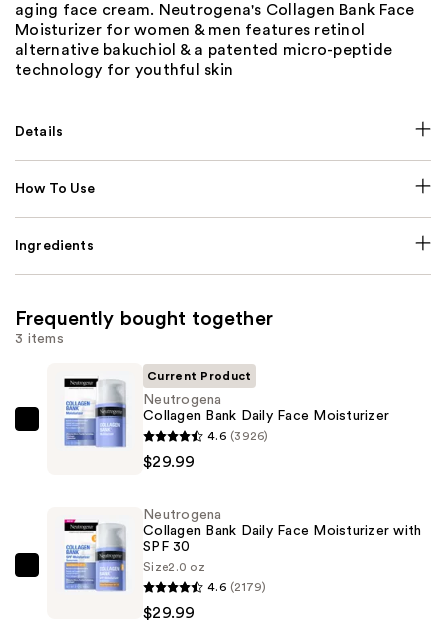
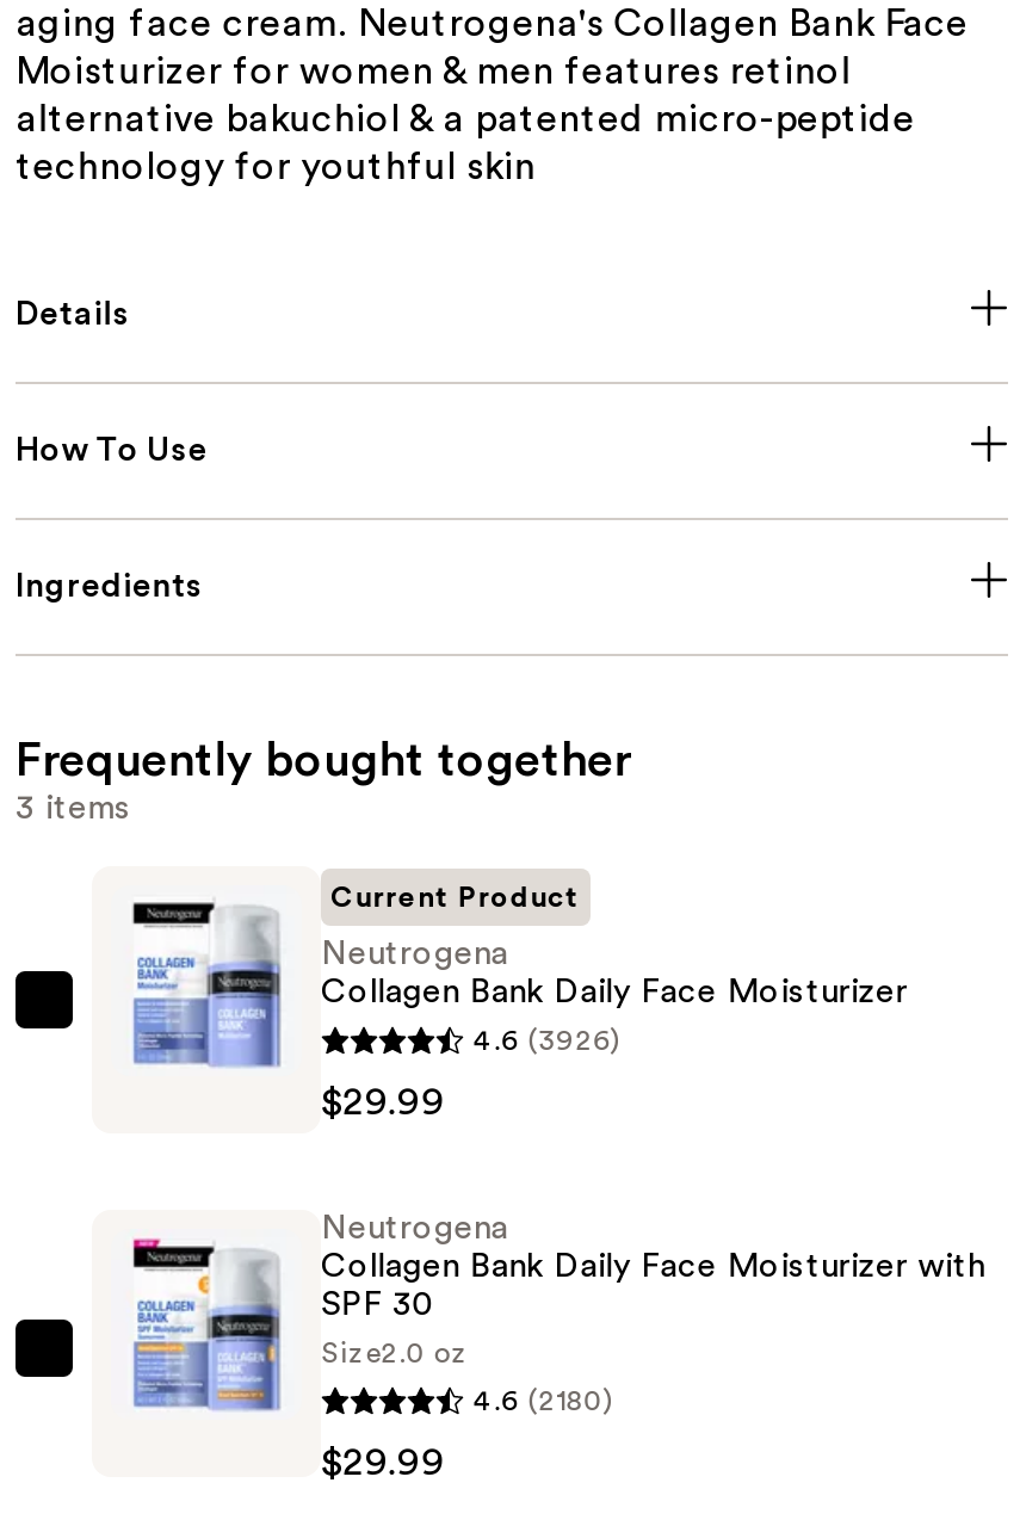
- 4.6 (2179)
+ 4.6 (2180)
